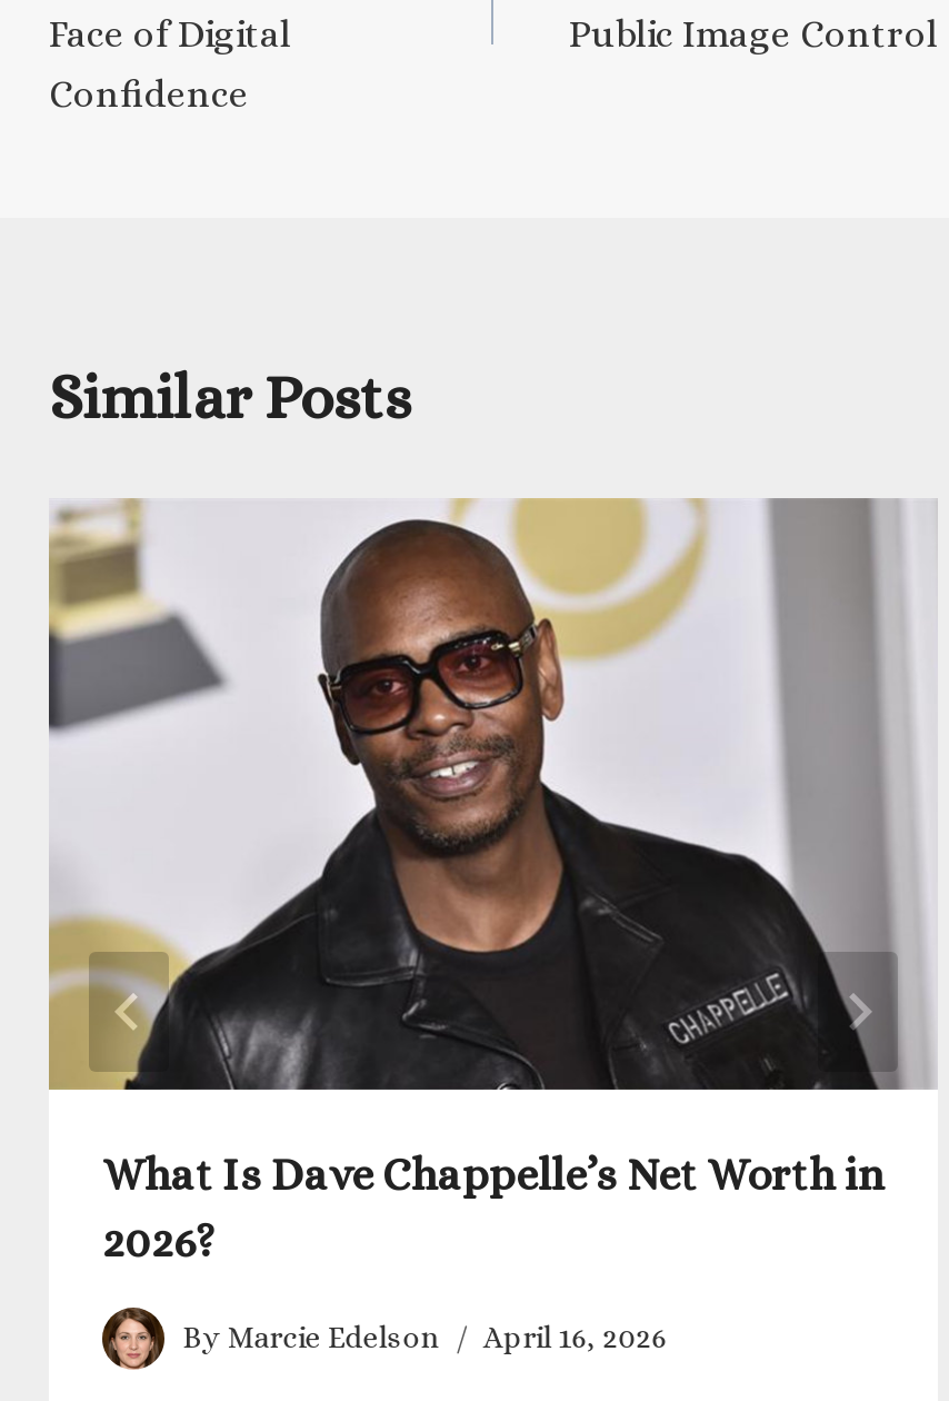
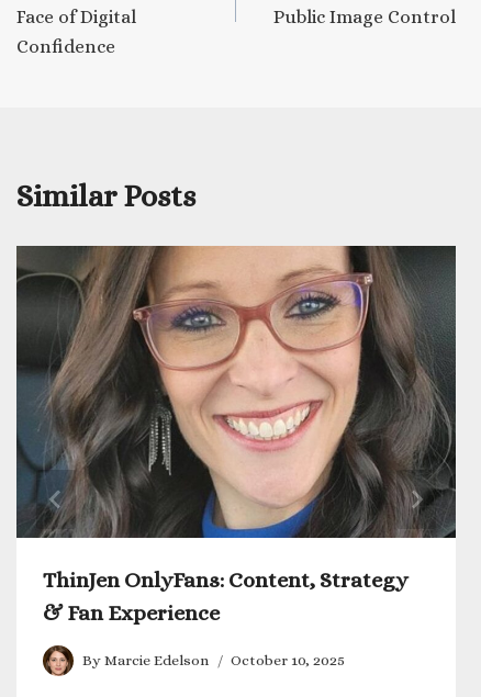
- [image]
- What Is Dave Chappelle’s Net Worth in
- 2026?
+ [image]
+ ThinJen OnlyFans: Content, Strategy
+ & Fan Experience

- By Marcie Edelson April 16, 2026
+ By Marcie Edelson October 10, 2025
